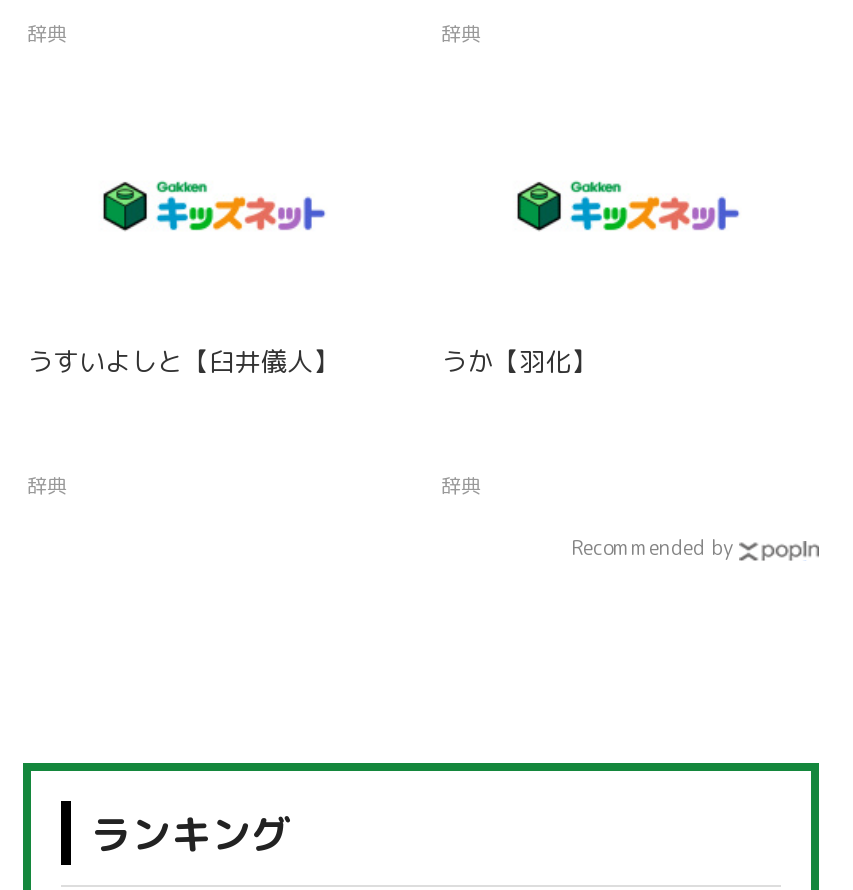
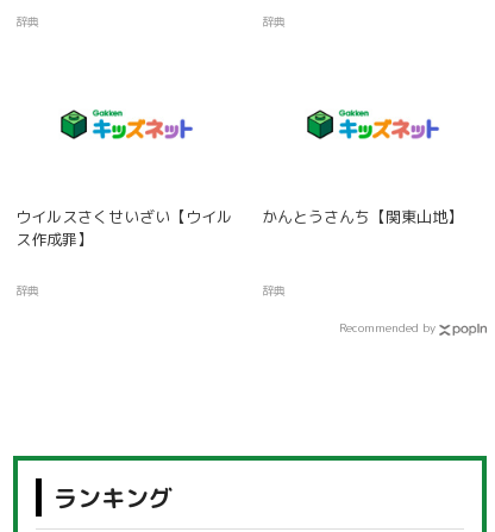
- うすいよしと【臼井儀人】
+ ウイルスさくせいざい【ウイル
+ ス作成罪】

- うか【羽化】
+ かんとうさんち【関東山地】
